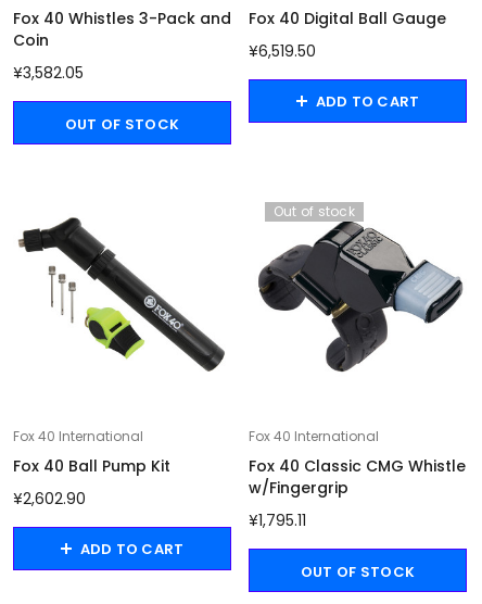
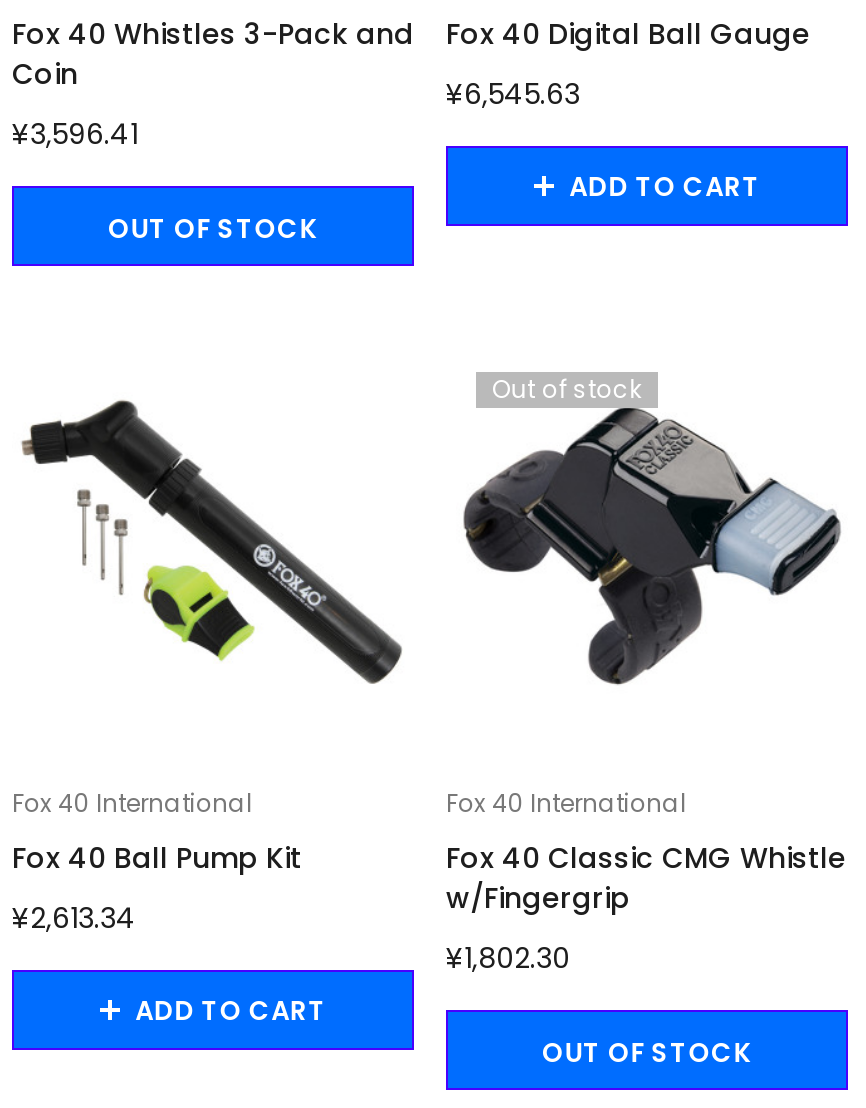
- ¥6,519.50
+ ¥6,545.63

- ¥3,582.05
+ ¥3,596.41

- ¥2,602.90
+ ¥2,613.34

- ¥1,795.11
+ ¥1,802.30
